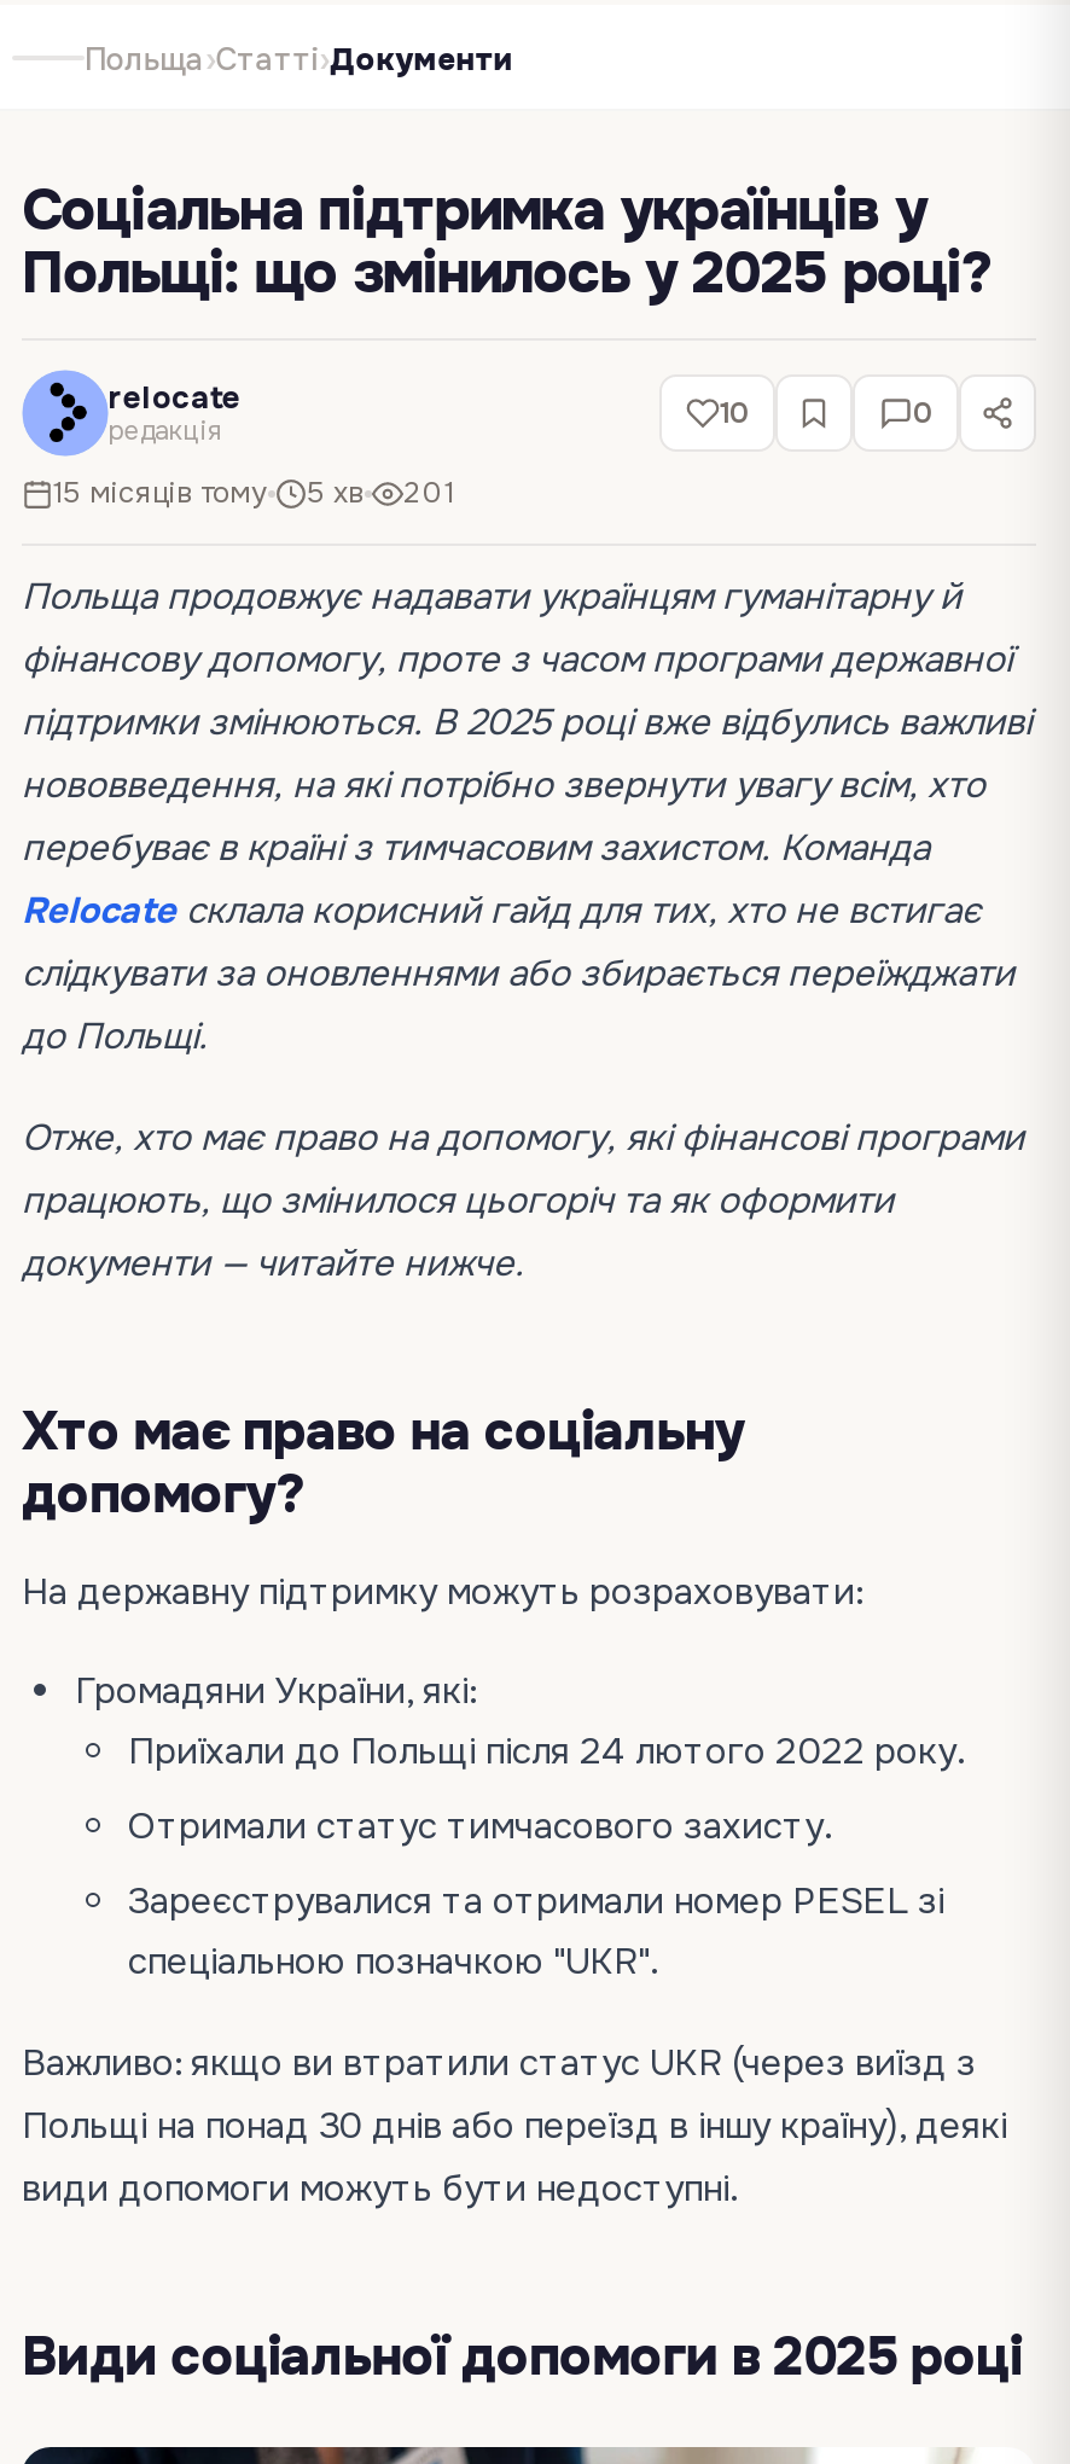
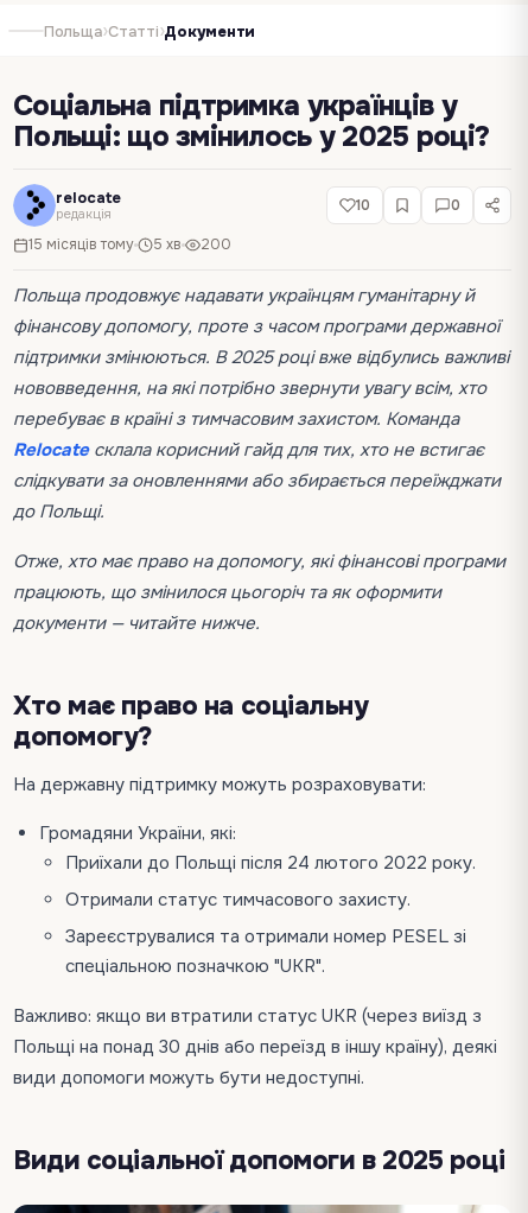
- 15 місяців тому 5 хв 201
+ 15 місяців тому 5 хв 200
